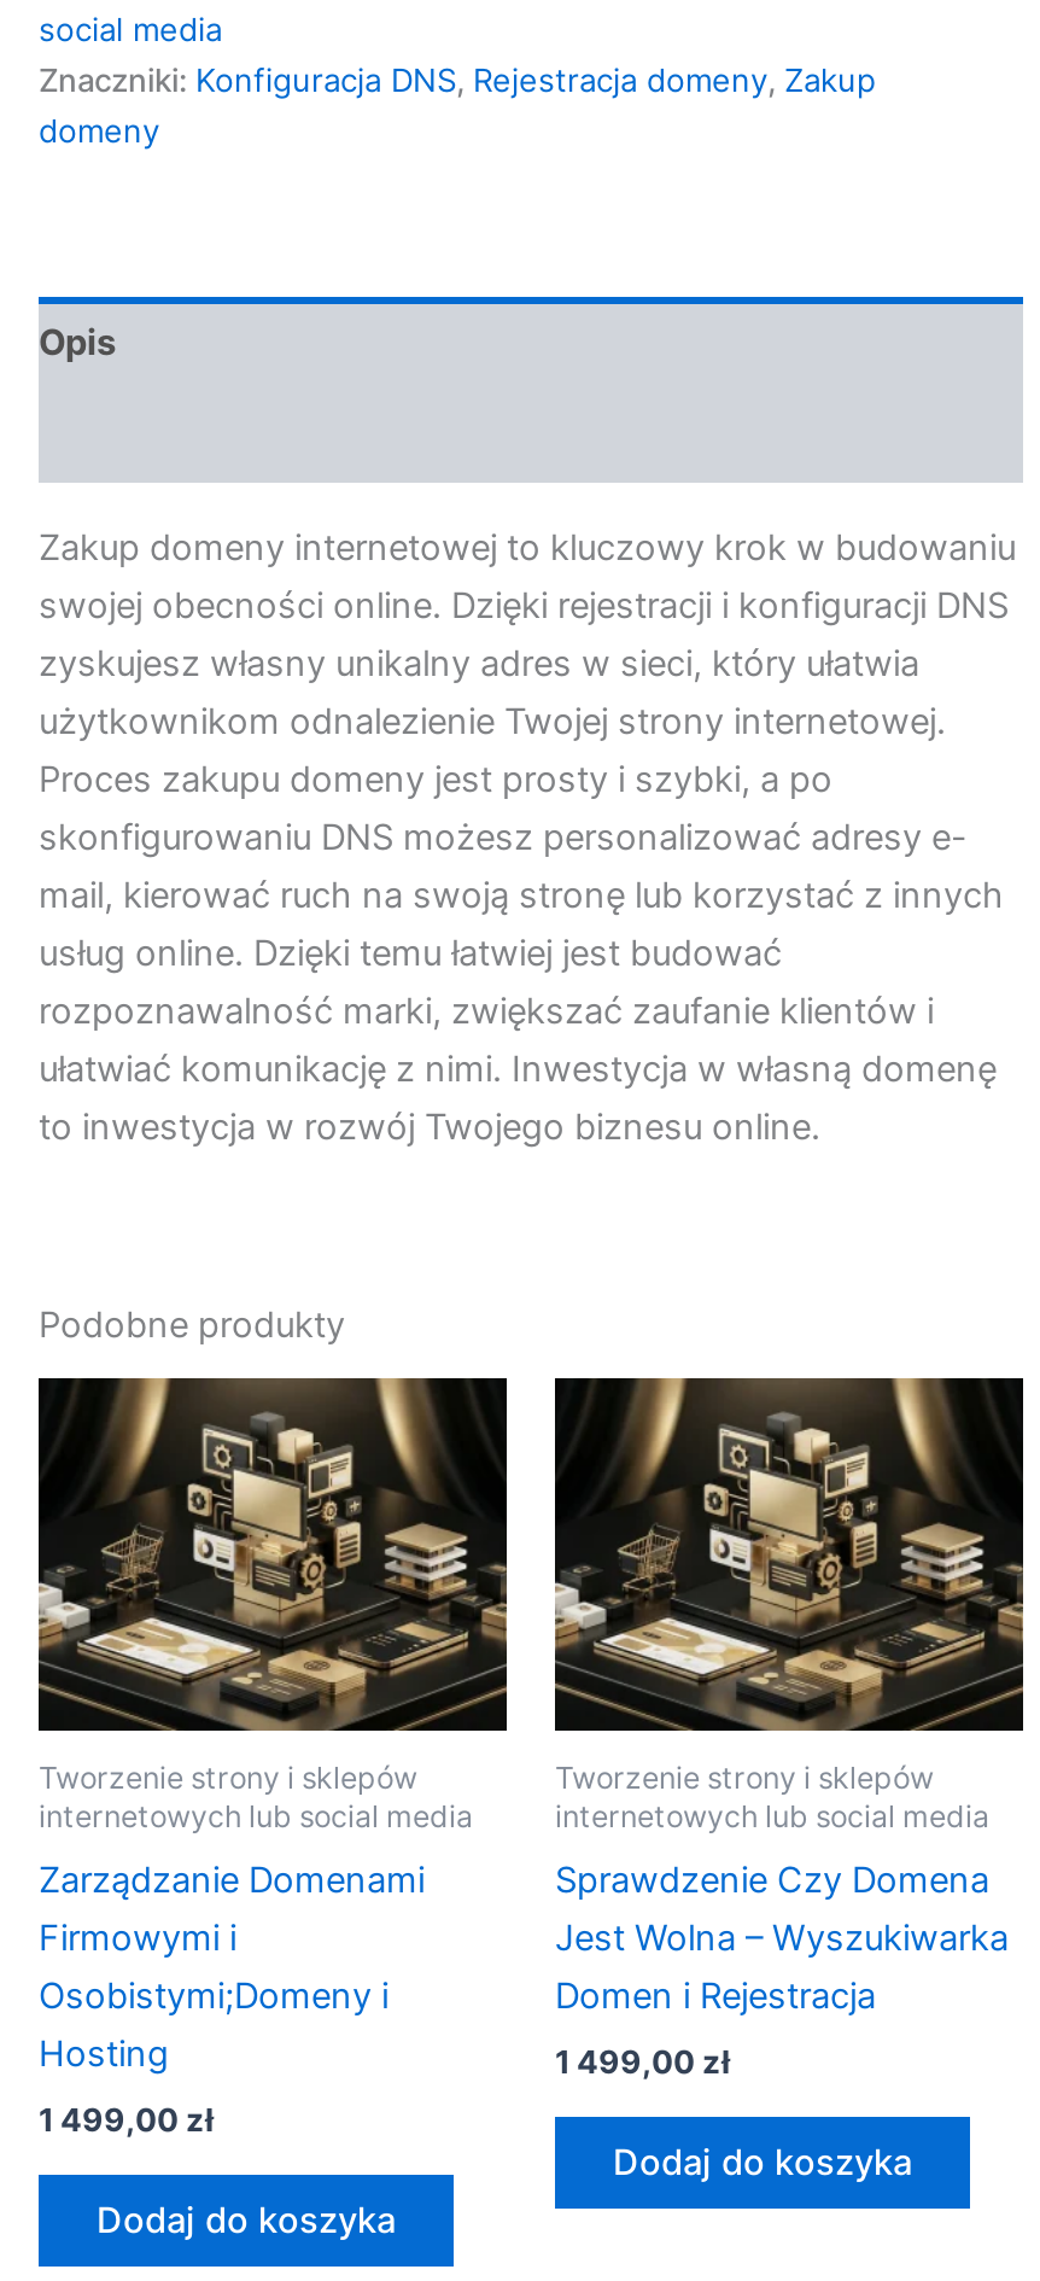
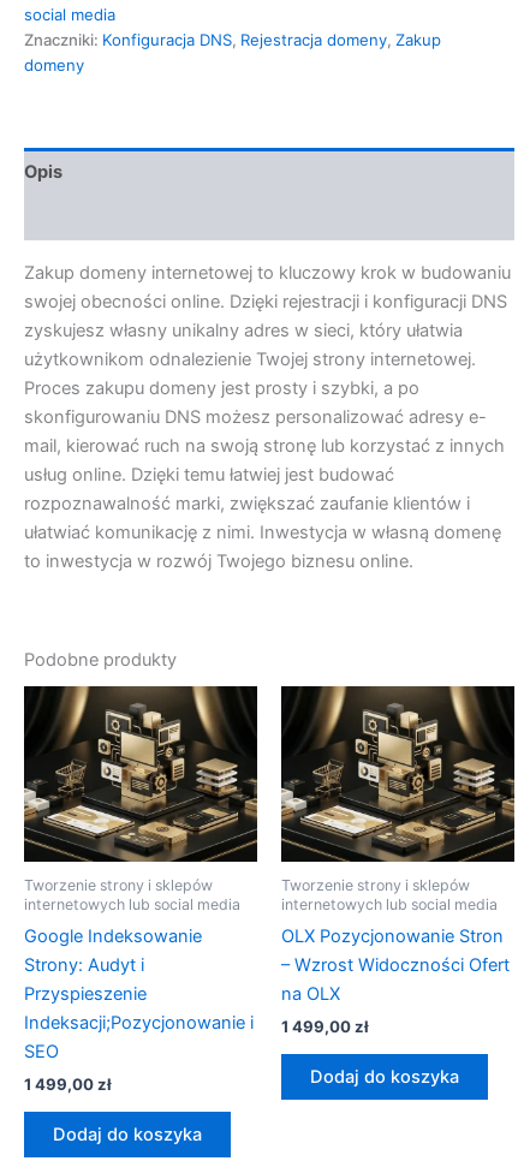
- Zarządzanie Domenami
- Firmowymi i
- Osobistymi;Domeny i
- Hosting
+ Google Indeksowanie
+ Strony: Audyt i
+ Przyspieszenie
+ Indeksacji;Pozycjonowanie i
+ SEO

- Sprawdzenie Czy Domena
- Jest Wolna – Wyszukiwarka
- Domen i Rejestracja
+ OLX Pozycjonowanie Stron
+ – Wzrost Widoczności Ofert
+ na OLX
